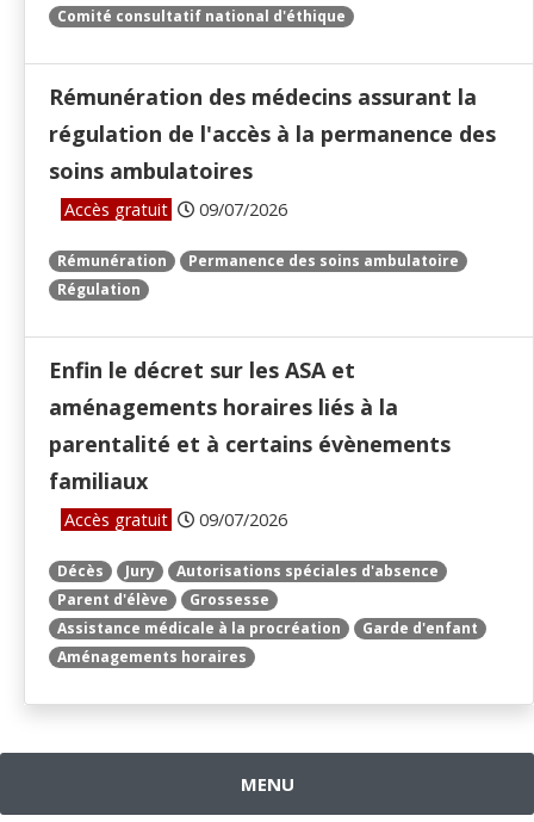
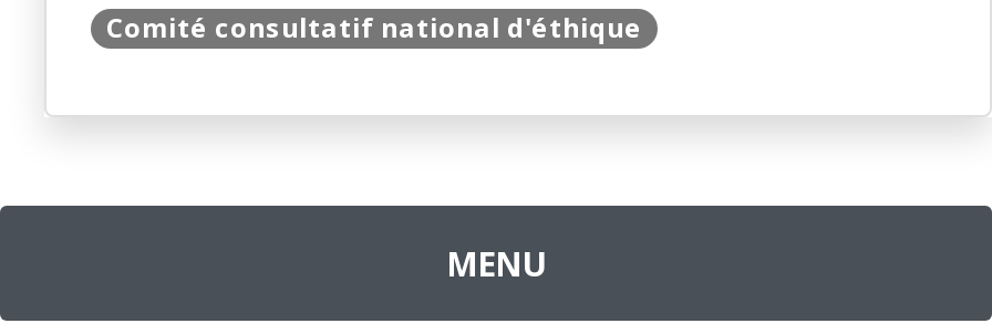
- Rémunération des médecins assurant la
- régulation de l'accès à la permanence des
- soins ambulatoires
- Accès gratuit
- 09/07/2026
- Rémunération
- Permanence des soins ambulatoire
- Régulation
- Enfin le décret sur les ASA et
- aménagements horaires liés à la
- parentalité et à certains évènements
- familiaux
- Accès gratuit
- 09/07/2026
- Décès
- Jury
- Autorisations spéciales d'absence
- Parent d'élève
- Grossesse
- Assistance médicale à la procréation
- Garde d'enfant
- Aménagements horaires
